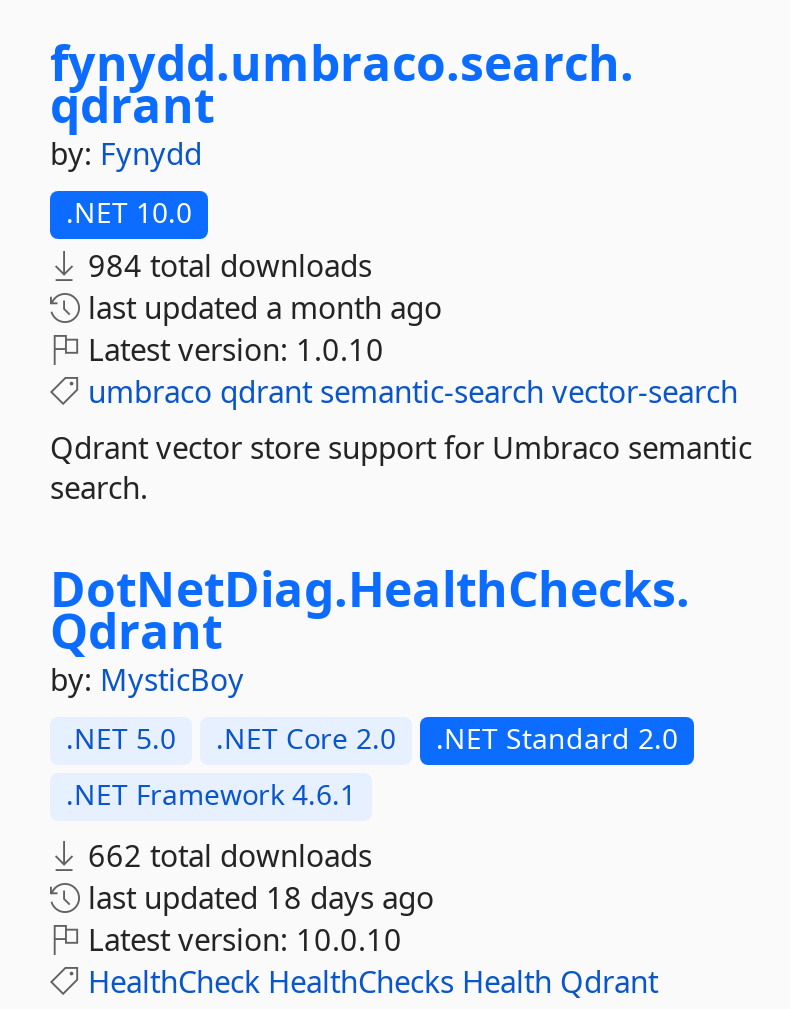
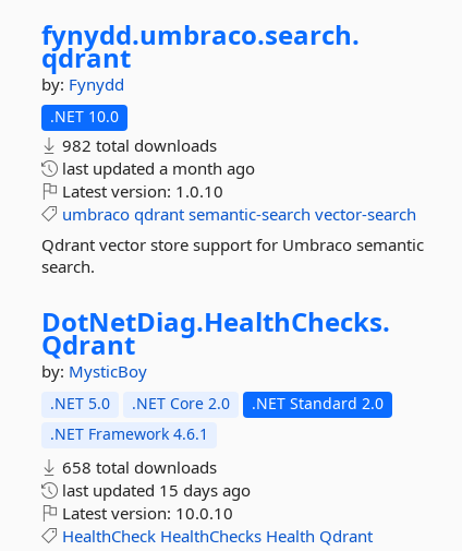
- 984 total downloads
+ 982 total downloads

- 662 total downloads
+ 658 total downloads

- last updated 18 days ago
+ last updated 15 days ago
